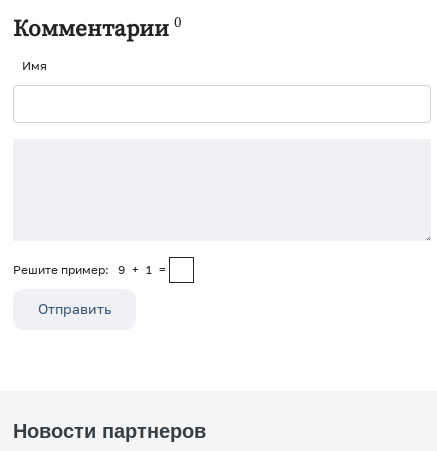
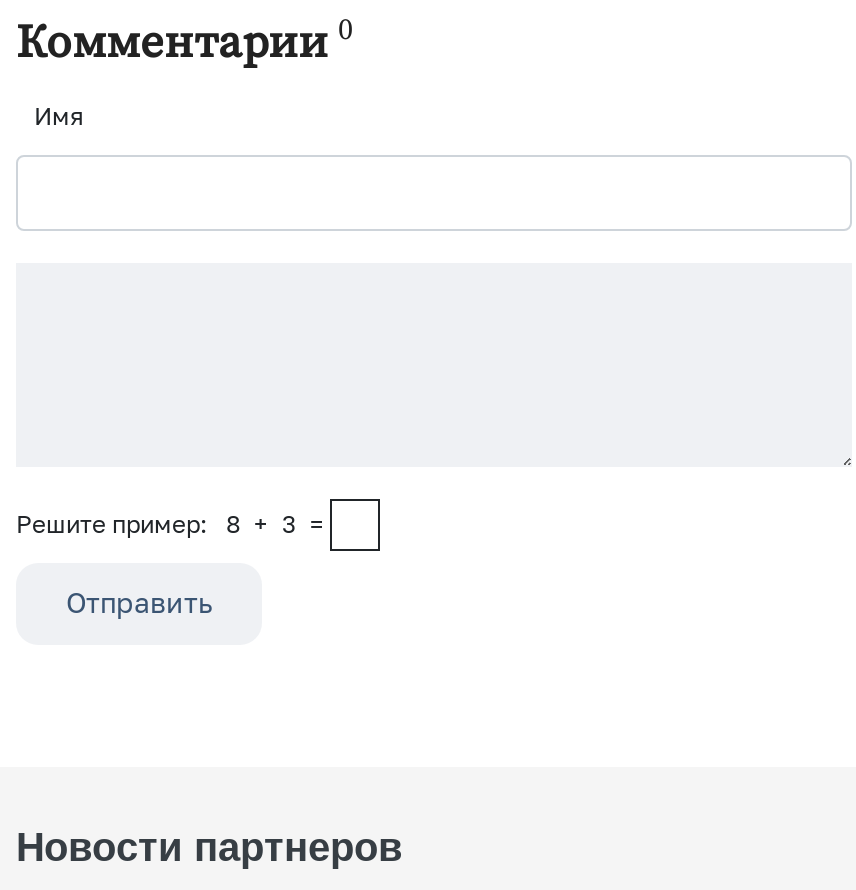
- Решите пример: 9 + 1 =
+ Решите пример: 8 + 3 =
